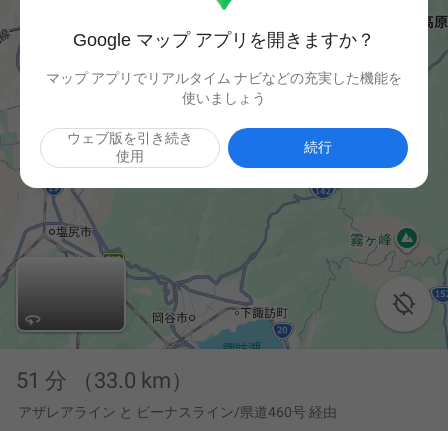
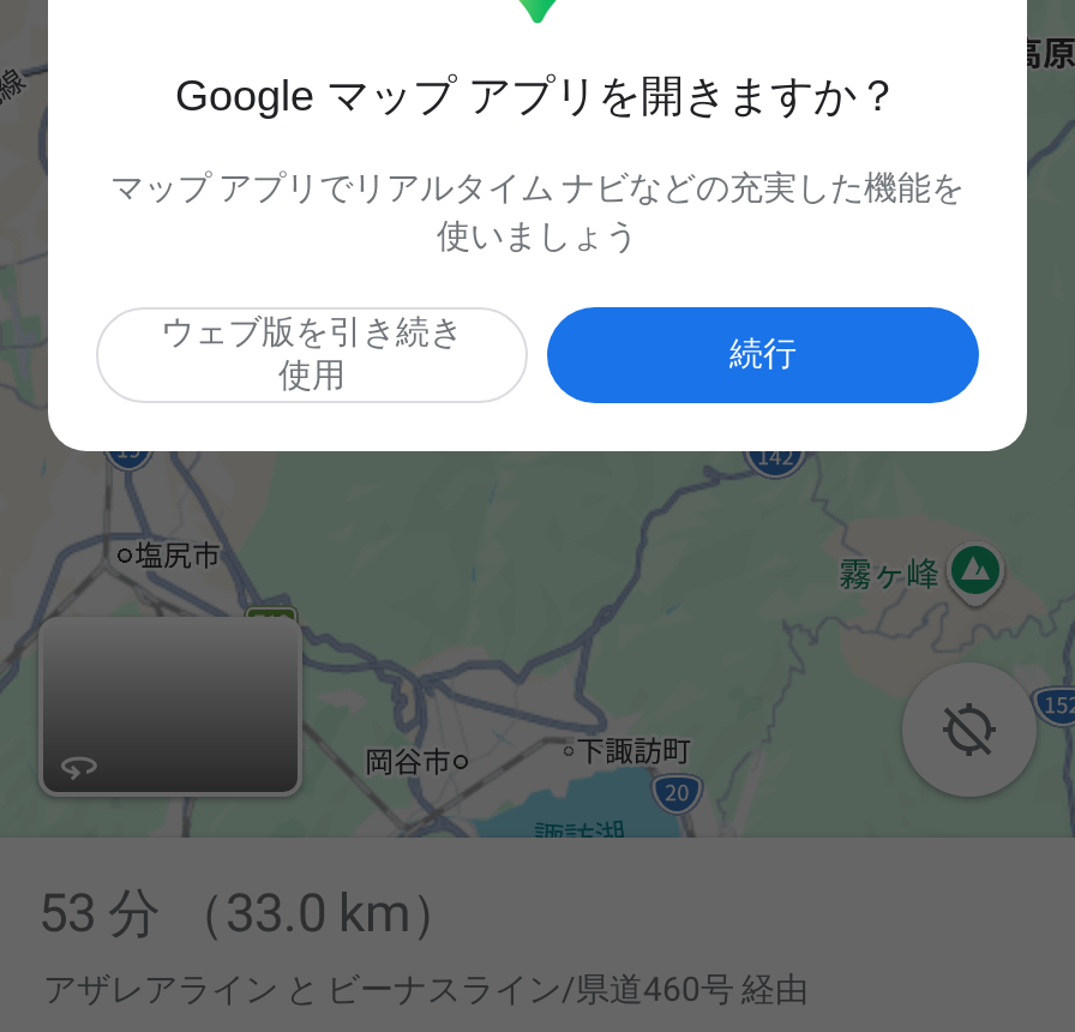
- 51 分 （33.0 km）
+ 53 分 （33.0 km）
